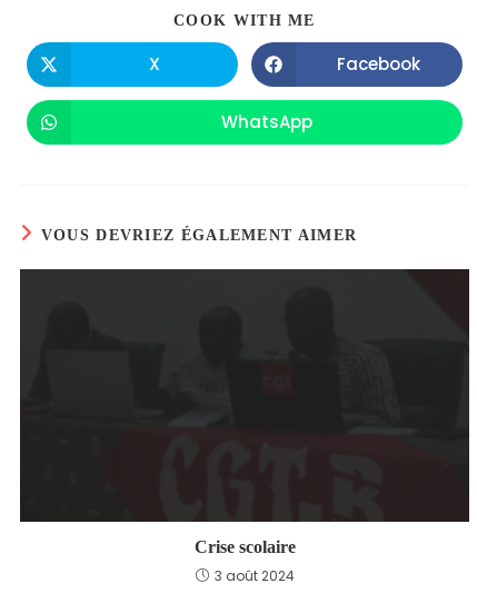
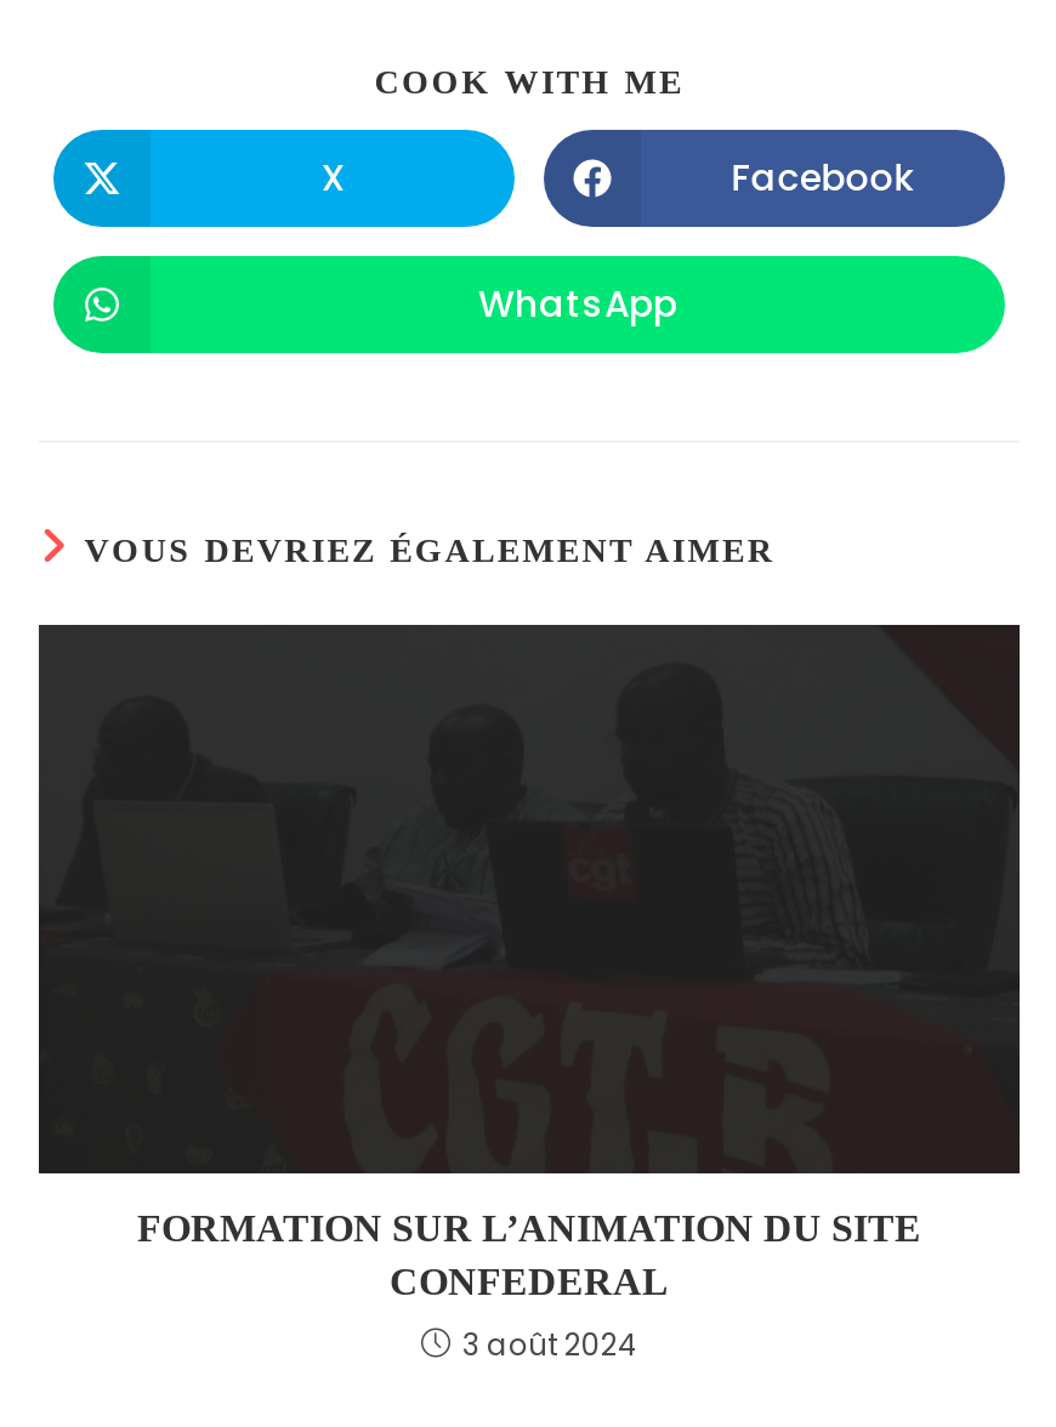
- Crise scolaire
+ FORMATION SUR L’ANIMATION DU SITE
+ CONFEDERAL
